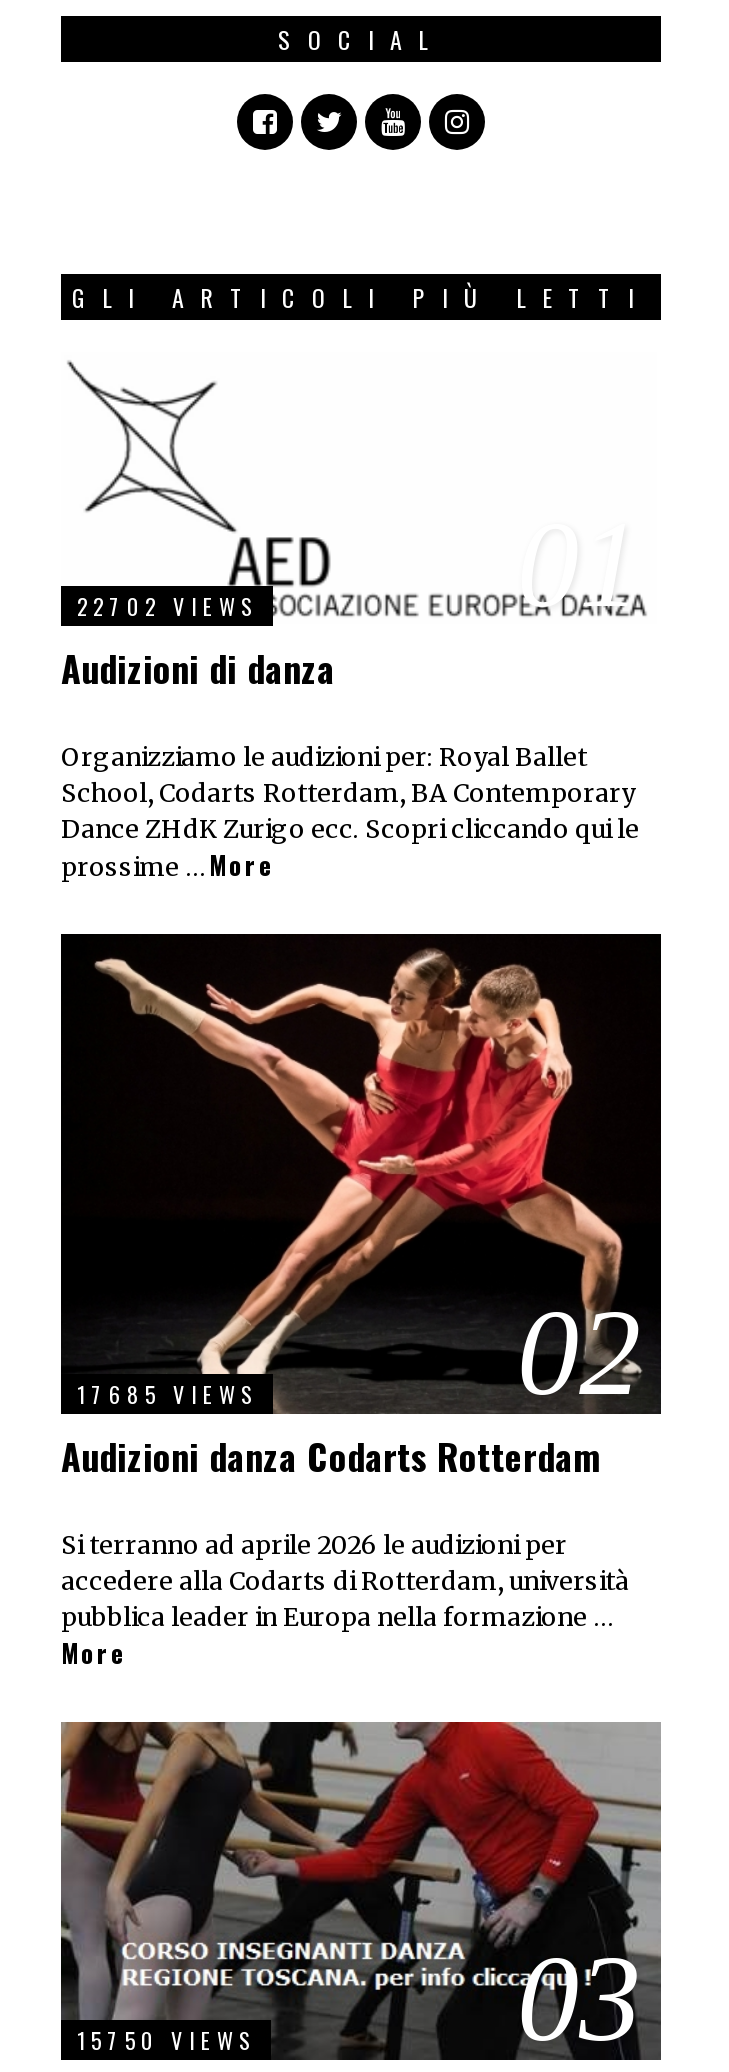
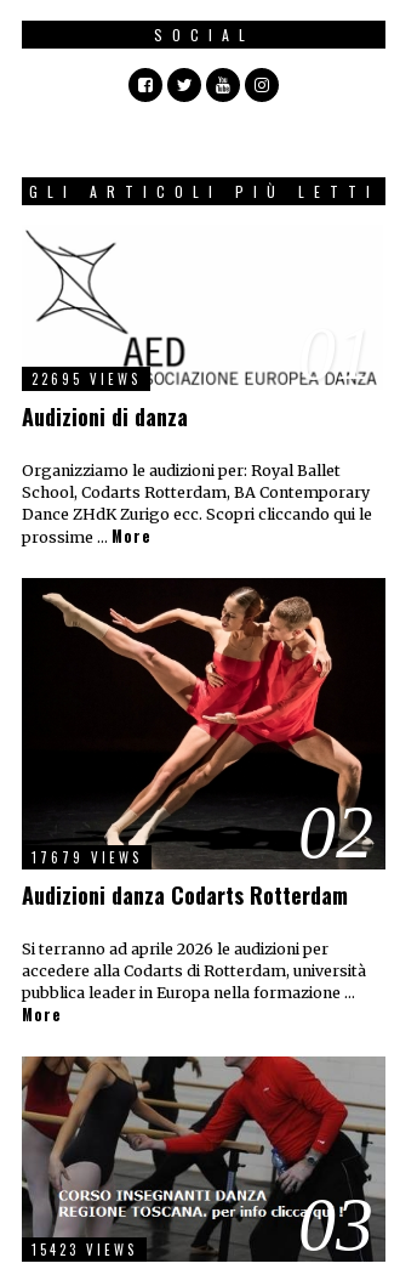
- 22702 VIEWS
+ 22695 VIEWS

- 17685 VIEWS
+ 17679 VIEWS

- 15750 VIEWS
+ 15423 VIEWS
